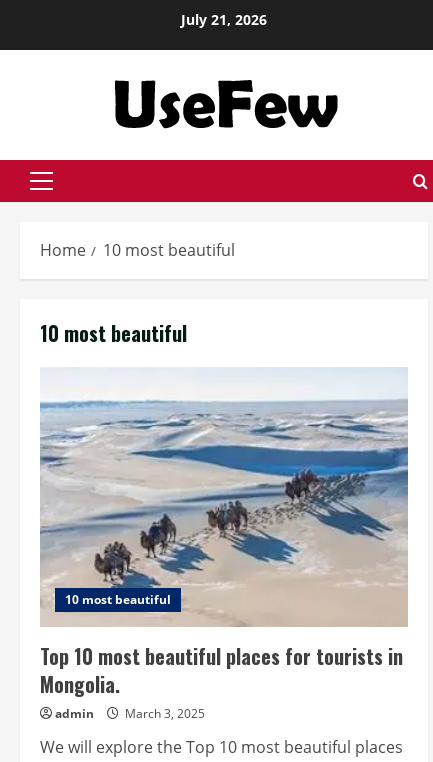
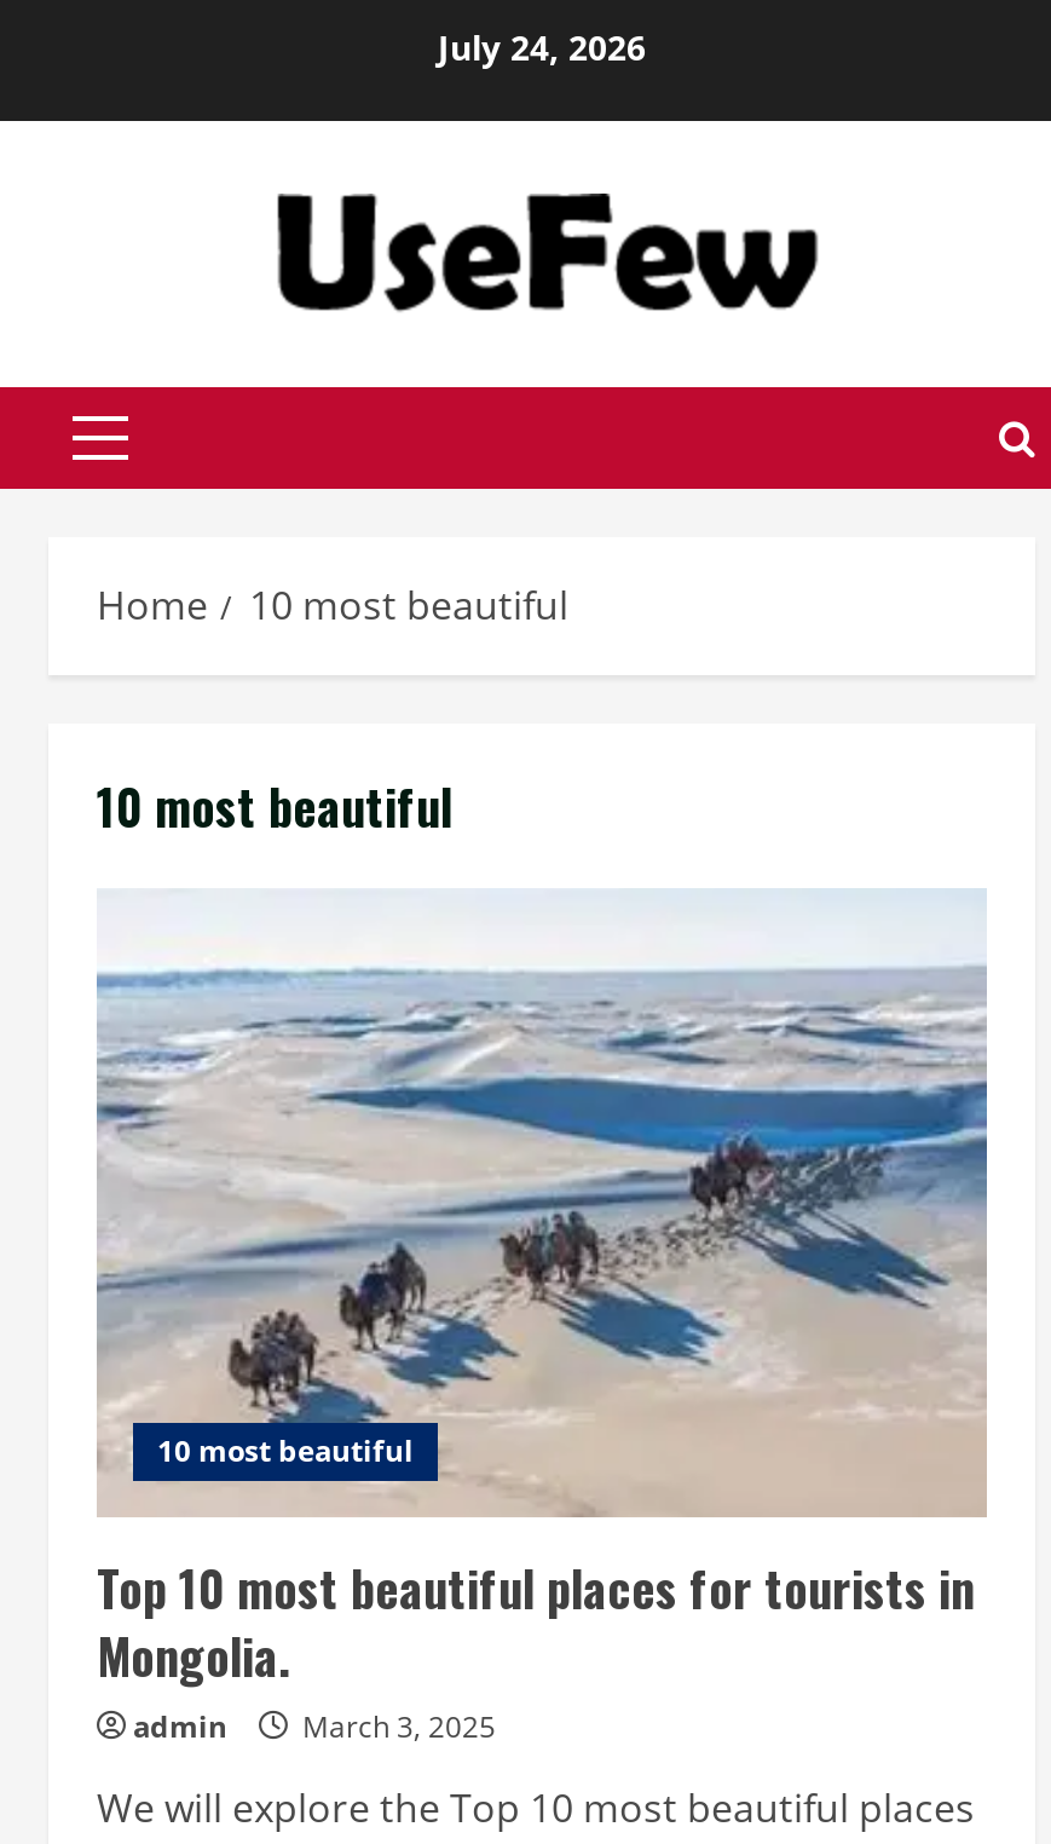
- July 21, 2026
+ July 24, 2026
